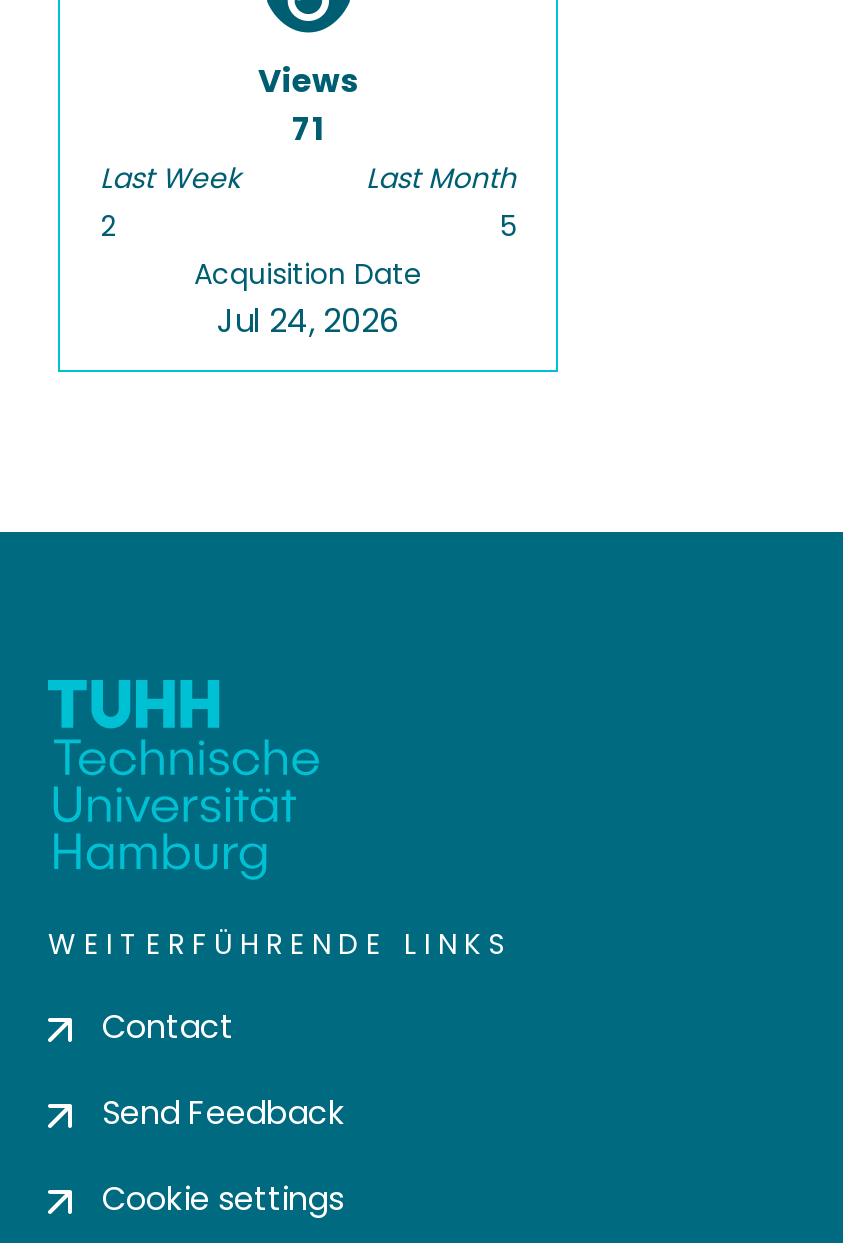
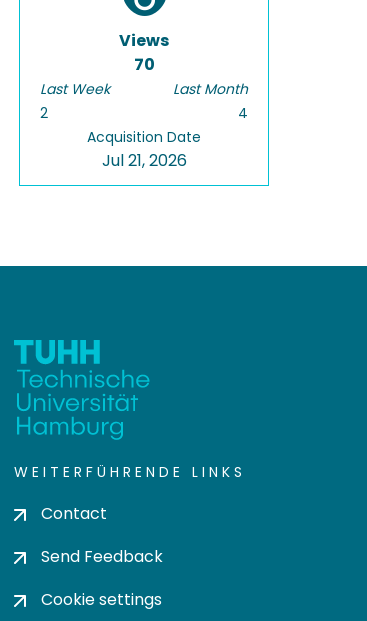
- 71
+ 70

- 5
+ 4

- Jul 24, 2026
+ Jul 21, 2026
